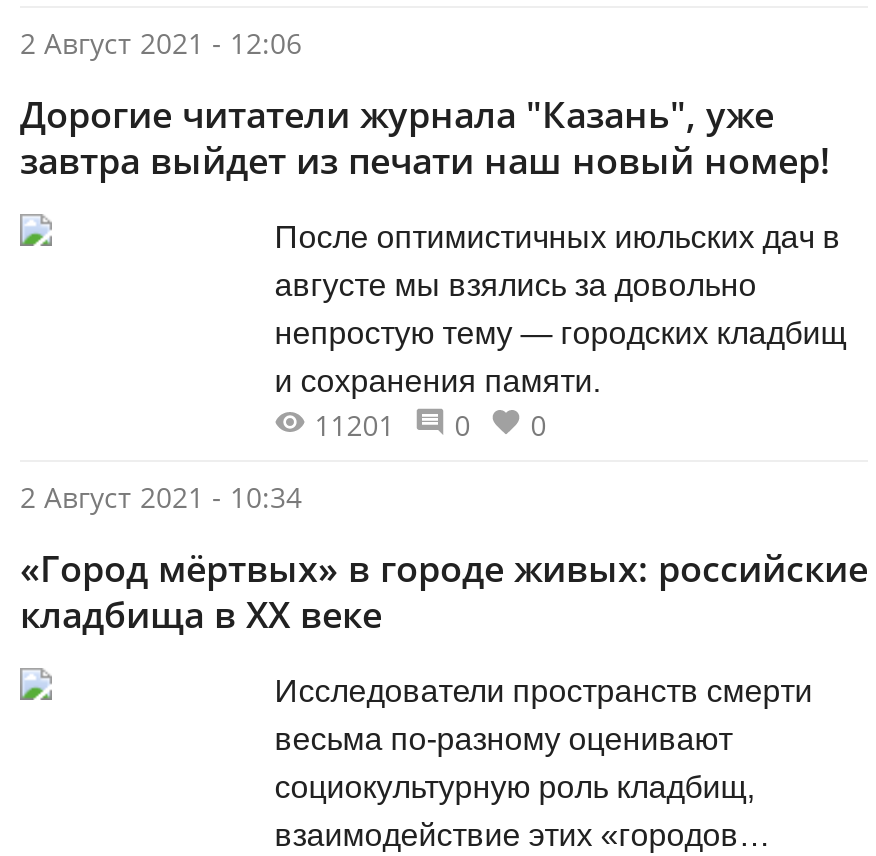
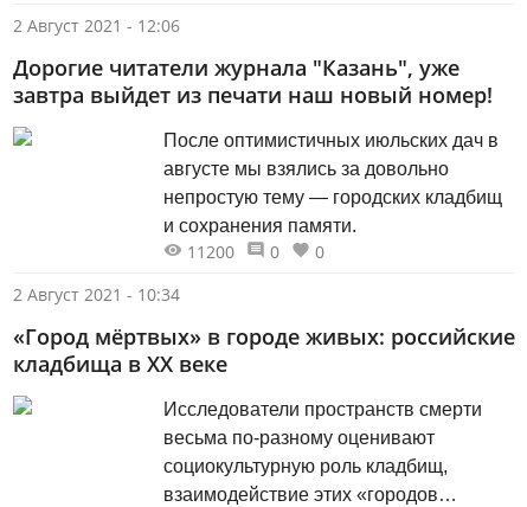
- 11201 0 0
+ 11200 0 0
